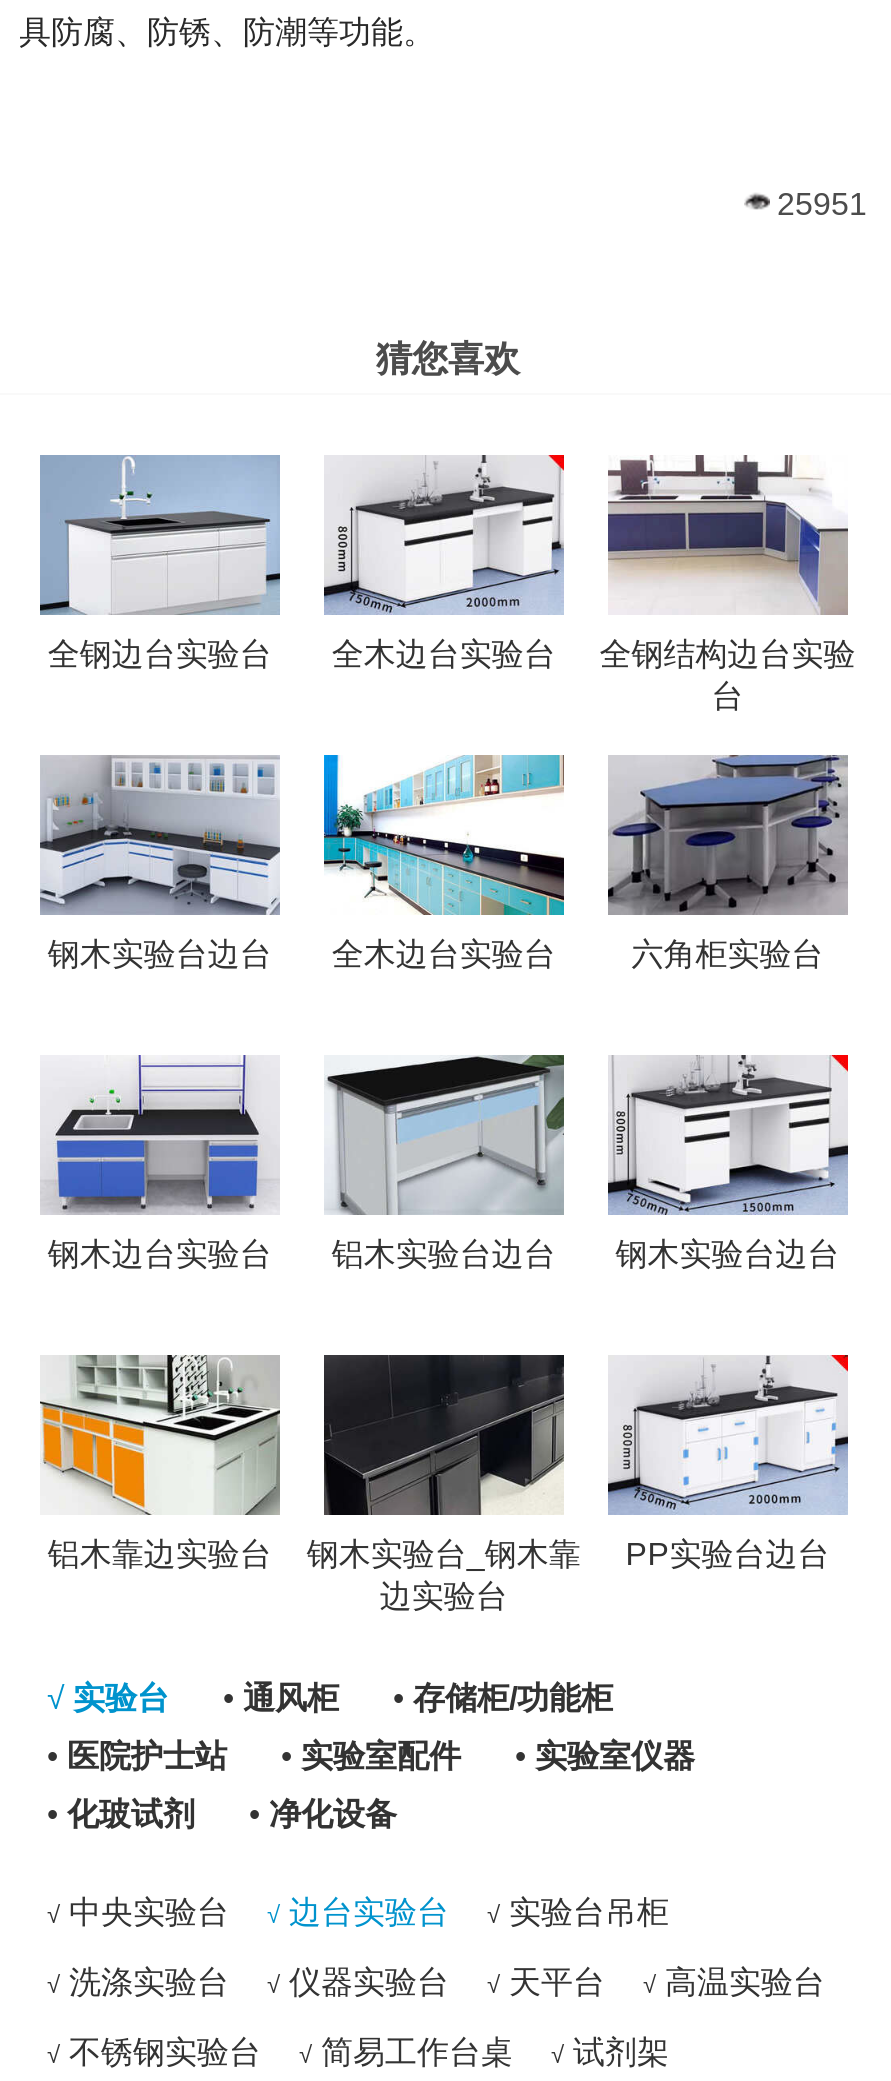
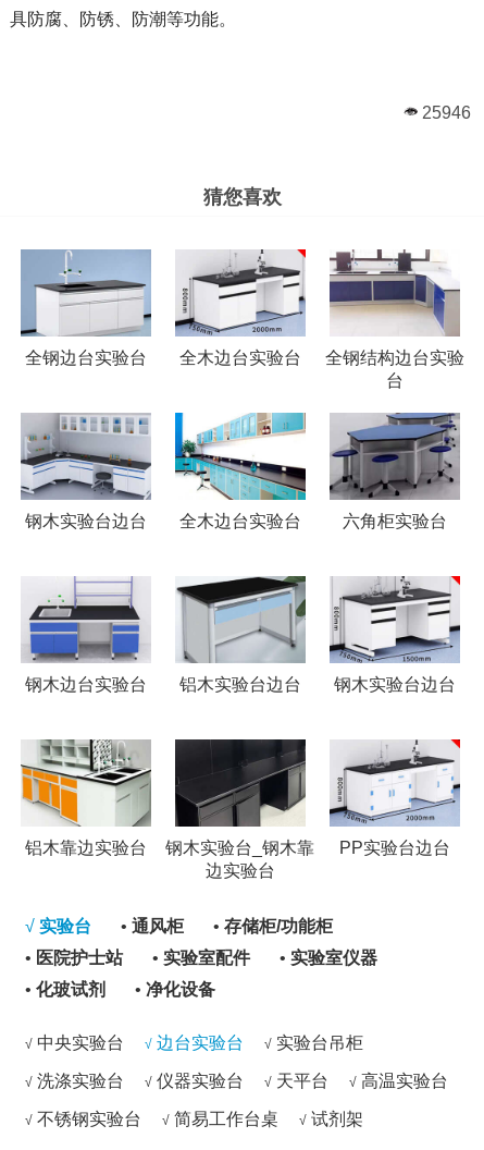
- 25951
+ 25946
